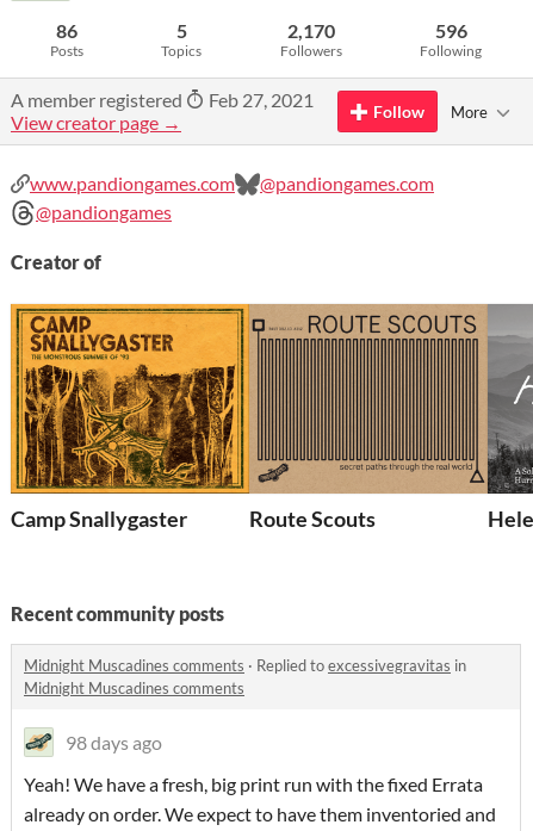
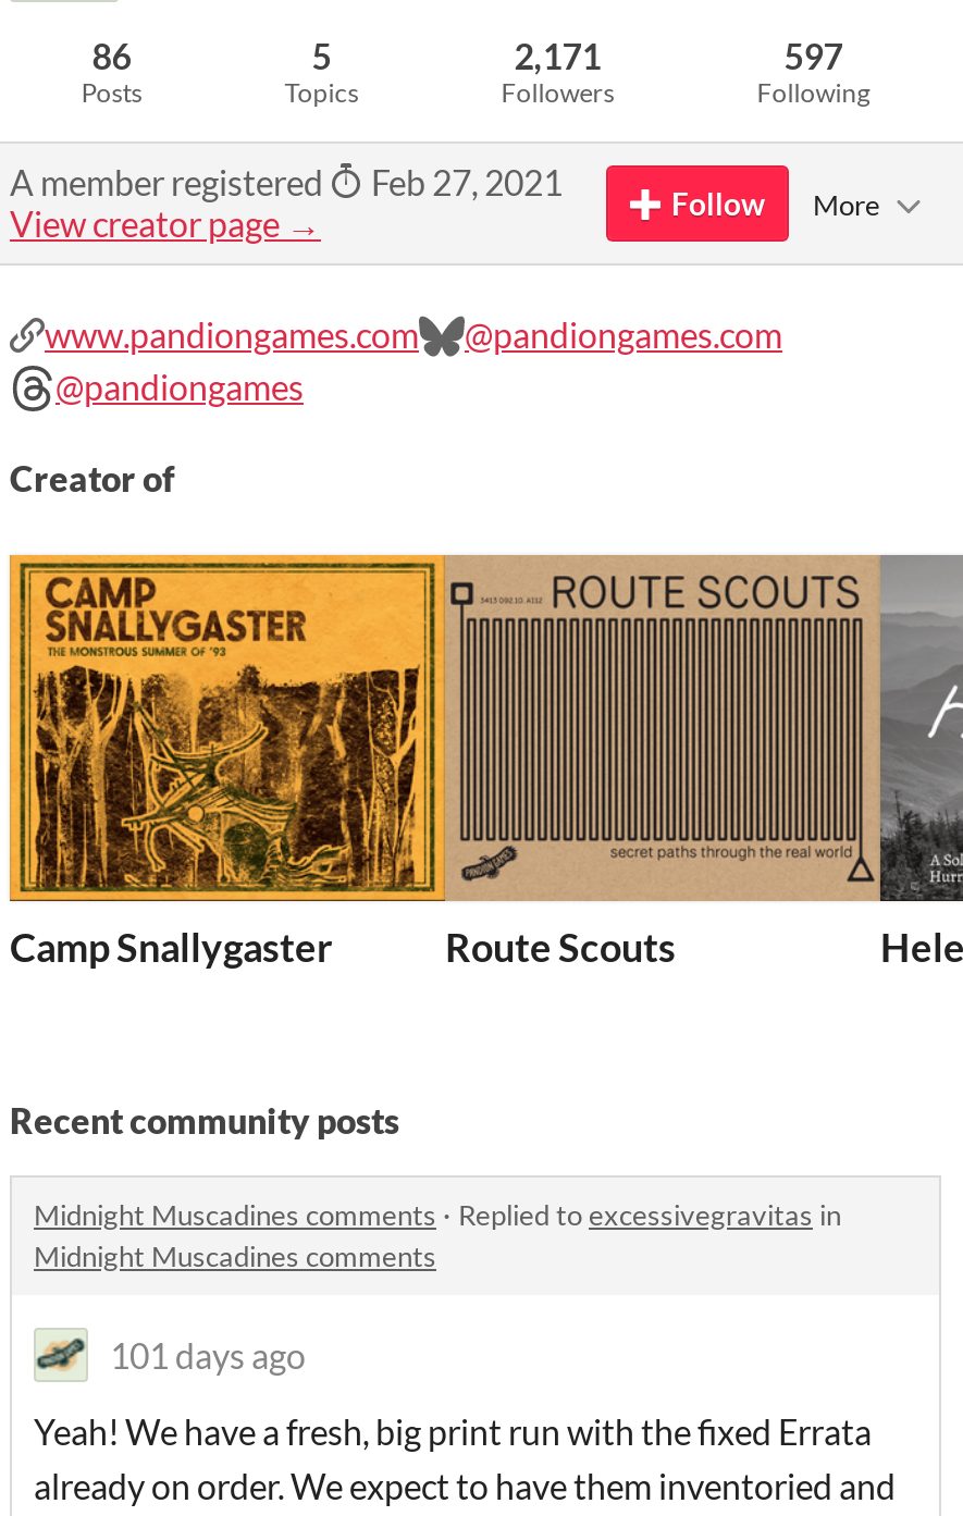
- 2,170
+ 2,171

- 596
+ 597

- 98 days ago
+ 101 days ago
